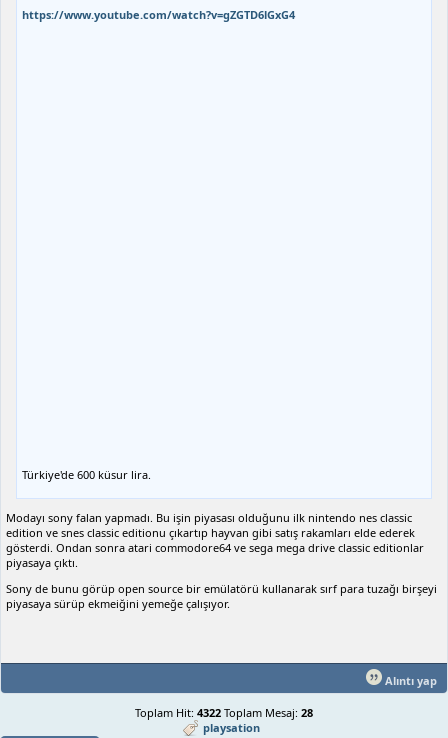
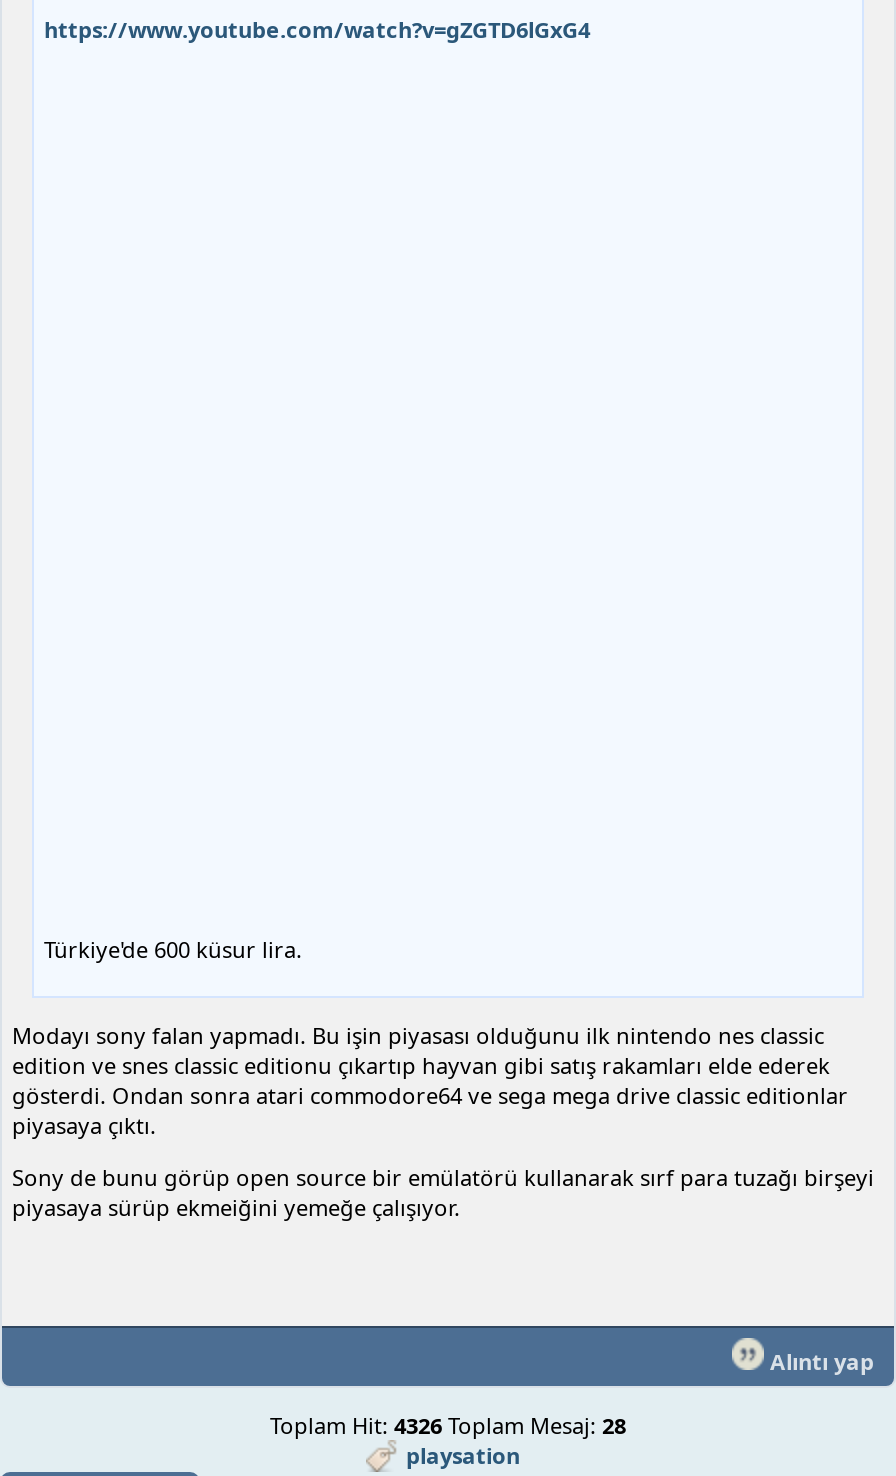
- Toplam Hit: 4322 Toplam Mesaj: 28
+ Toplam Hit: 4326 Toplam Mesaj: 28
